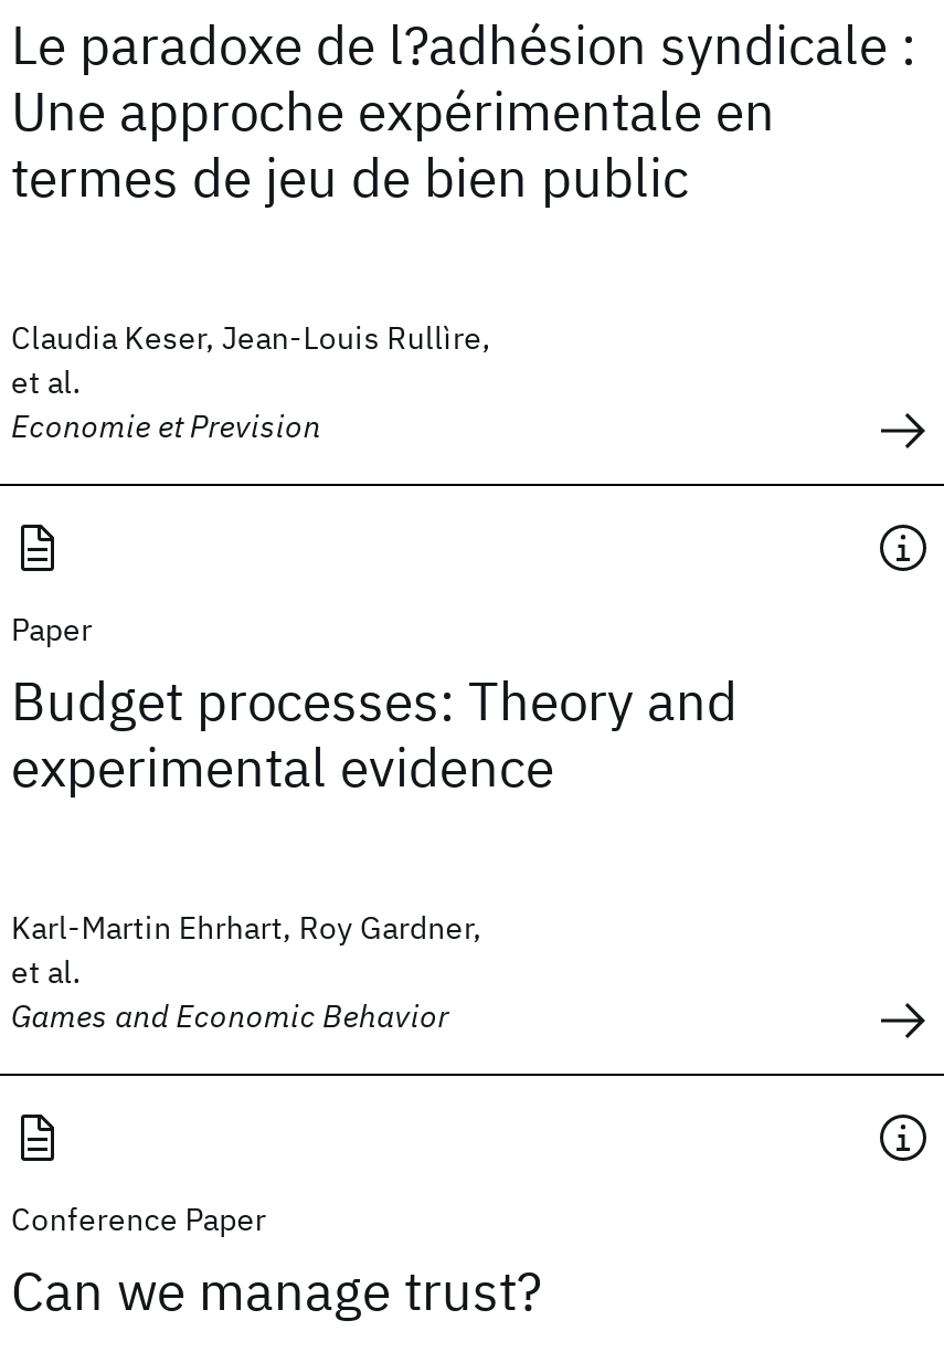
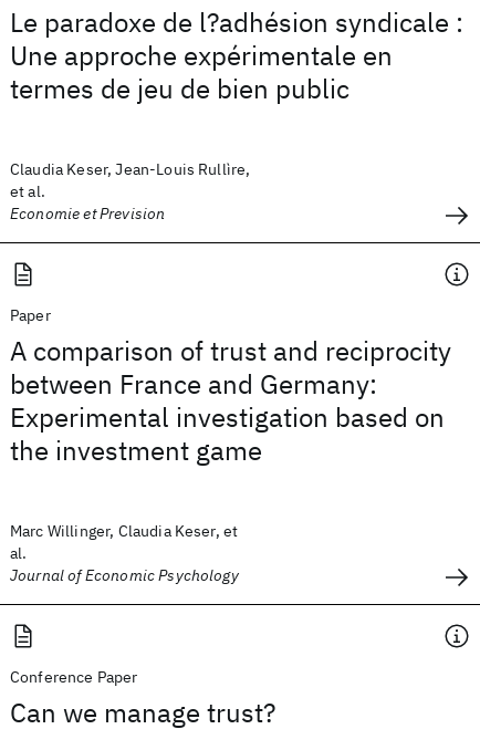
- Budget processes: Theory and
- experimental evidence
+ A comparison of trust and reciprocity
+ between France and Germany:
+ Experimental investigation based on
+ the investment game

- Karl-Martin Ehrhart, Roy Gardner,
- et al.
- Games and Economic Behavior
+ Marc Willinger, Claudia Keser, et
+ al.
+ Journal of Economic Psychology
